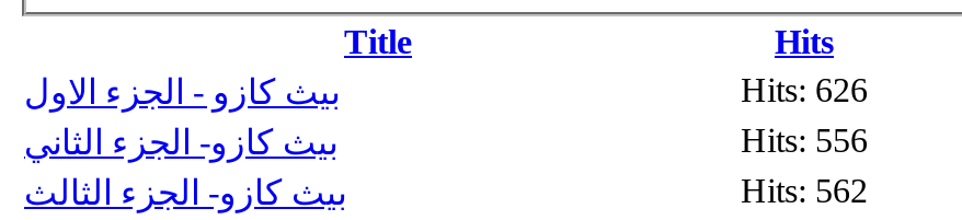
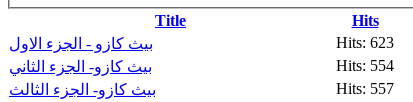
- Hits: 626
+ Hits: 623

- Hits: 556
+ Hits: 554

- Hits: 562
+ Hits: 557
